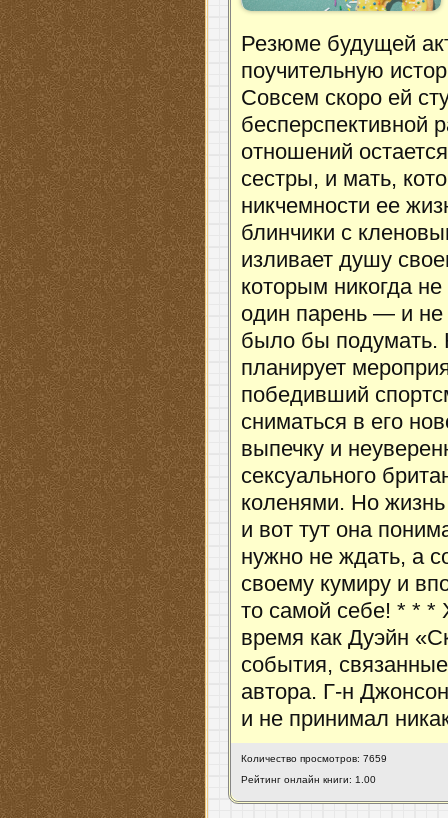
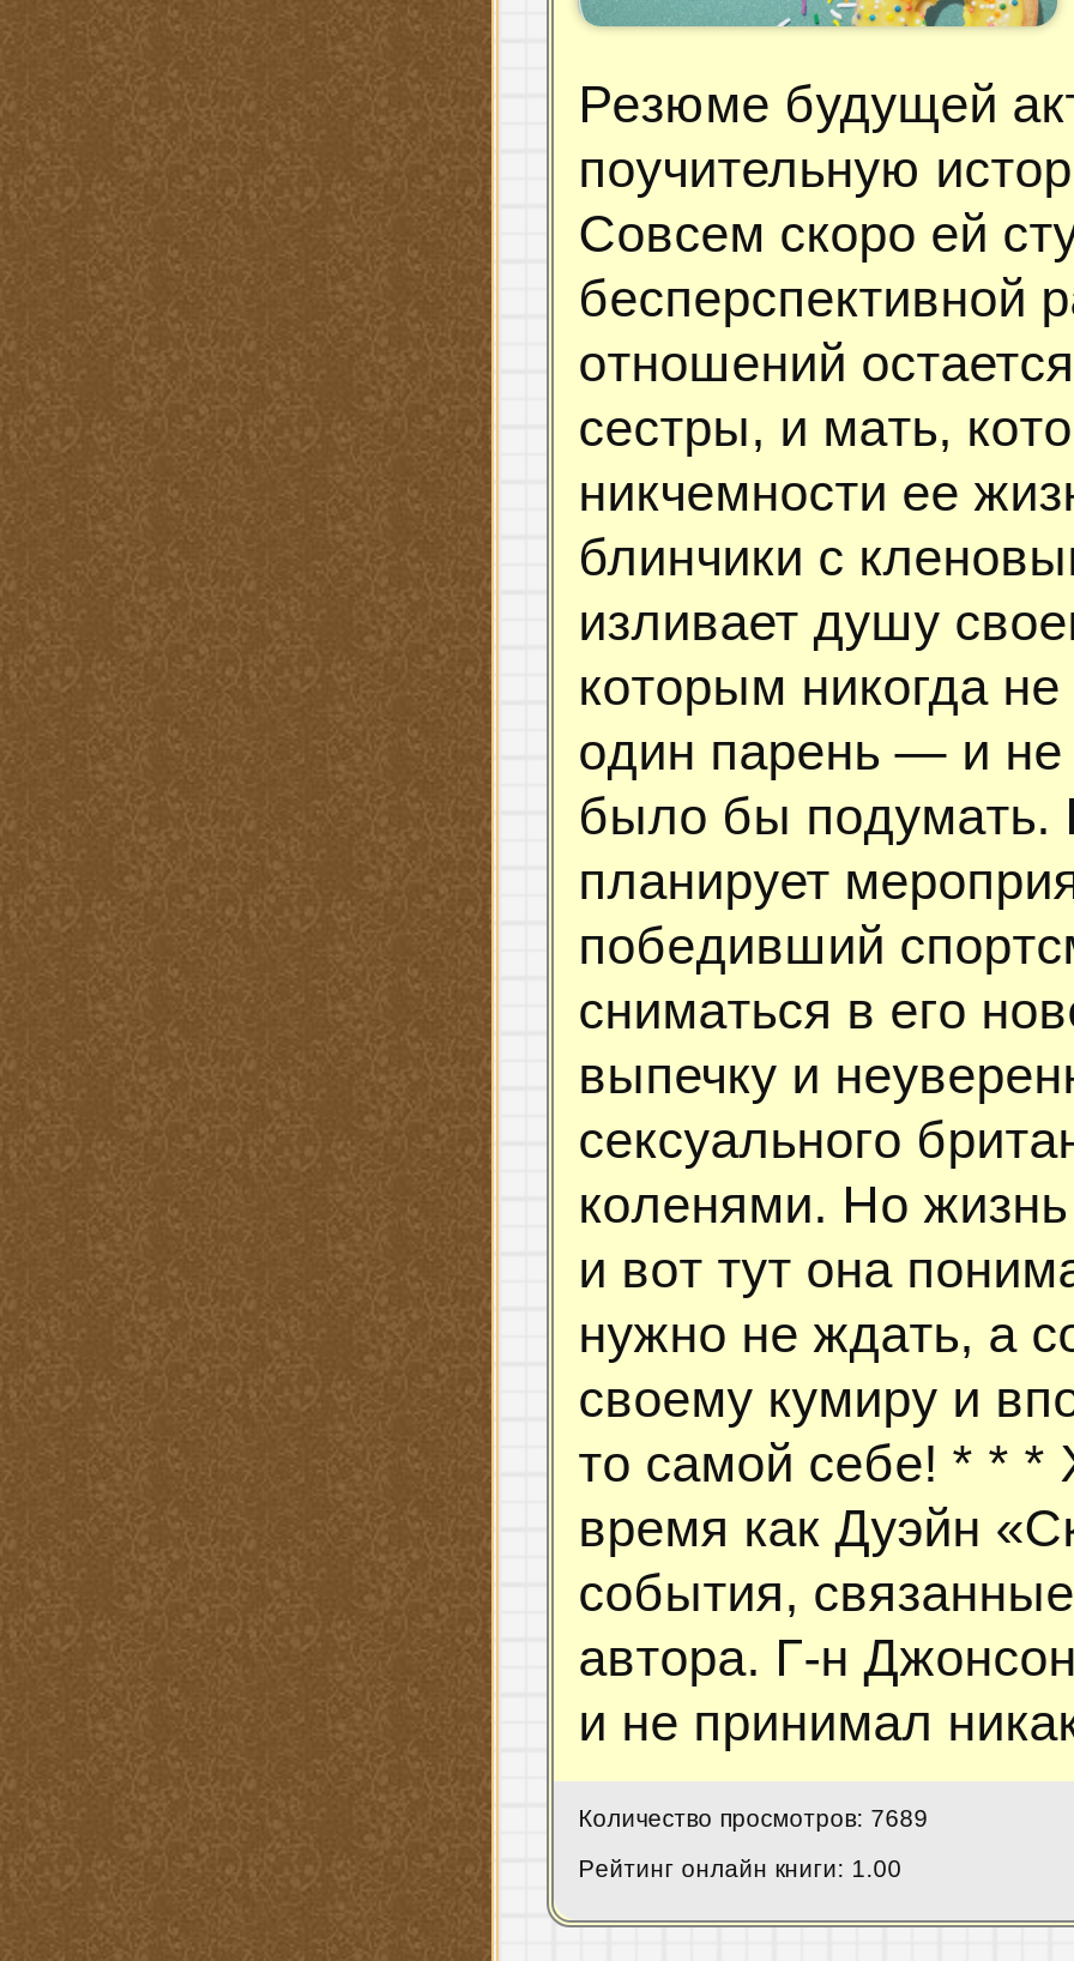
- Количество просмотров: 7659
+ Количество просмотров: 7689
